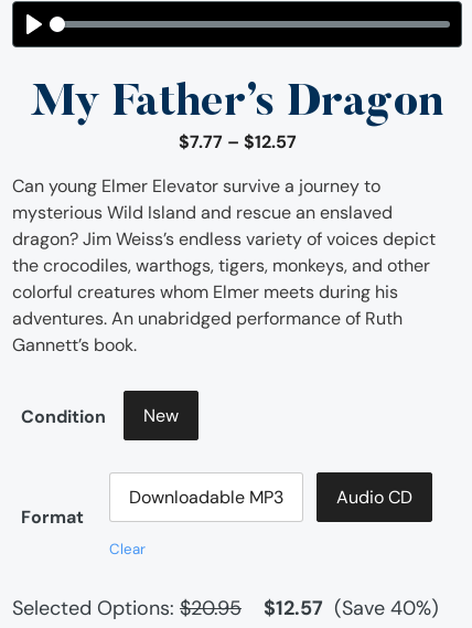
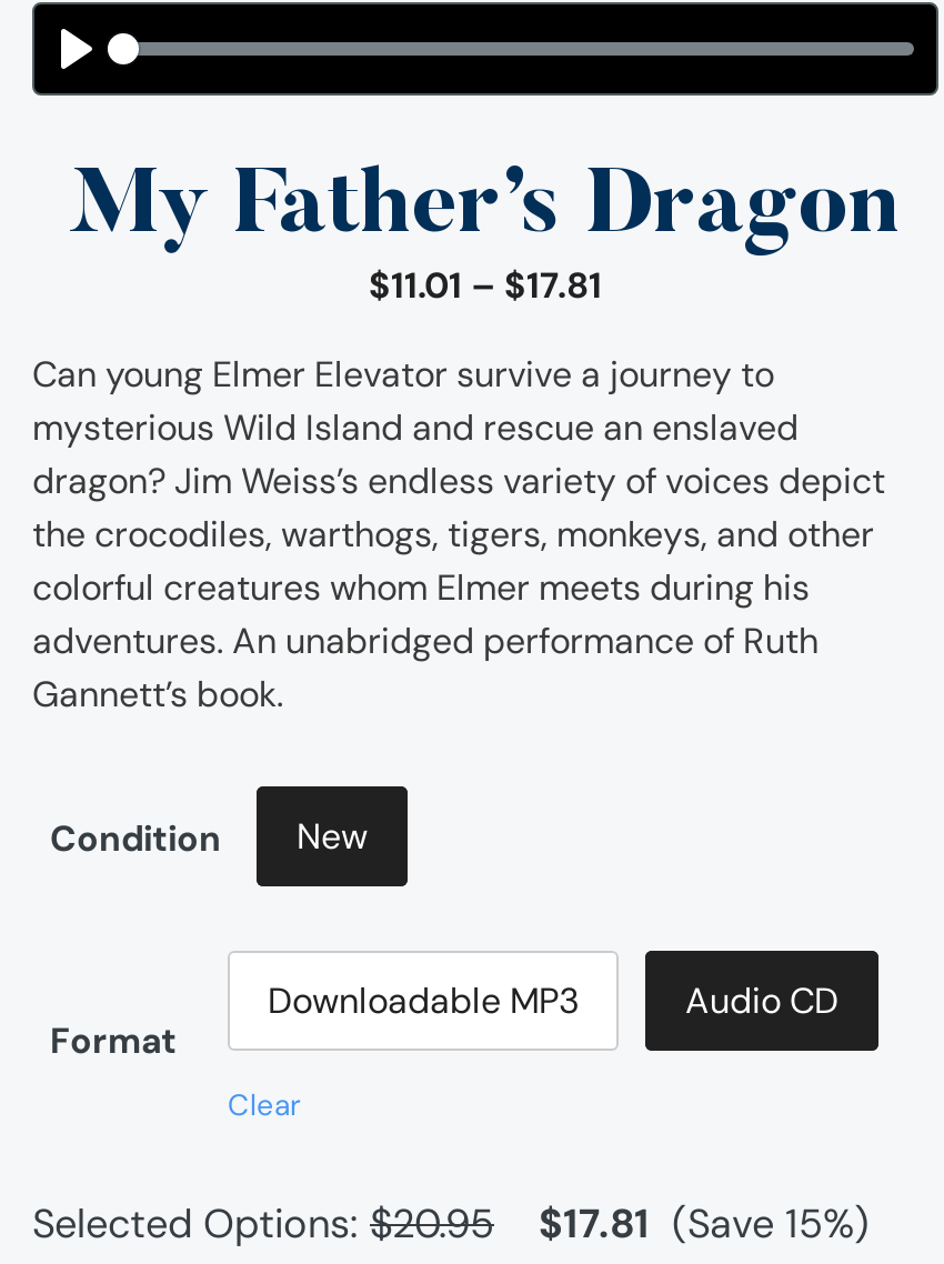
- $7.77 – $12.57
+ $11.01 – $17.81

- Selected Options: $20.95 $12.57 (Save 40%)
+ Selected Options: $20.95 $17.81 (Save 15%)
